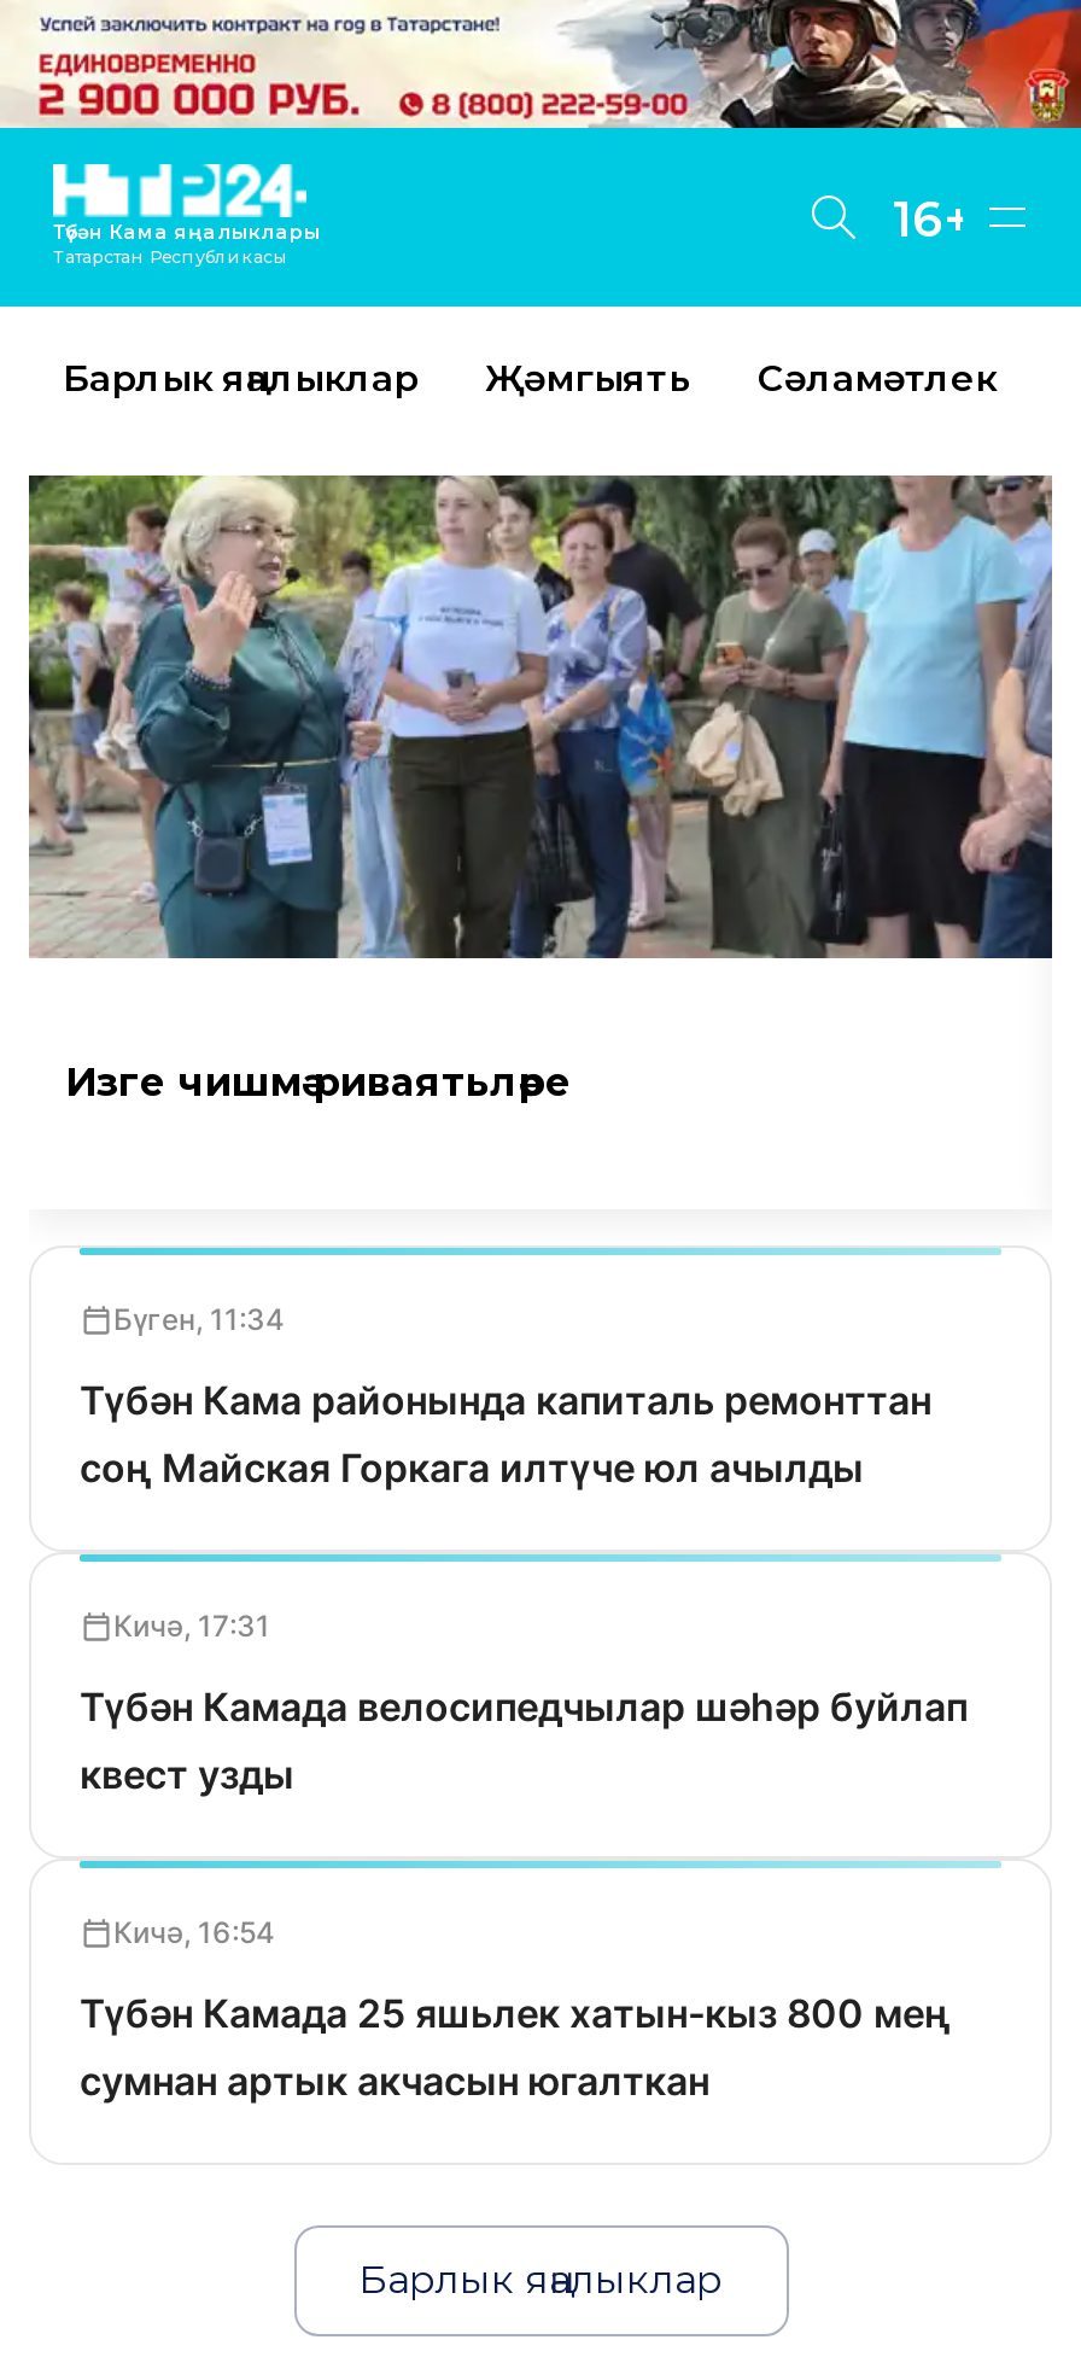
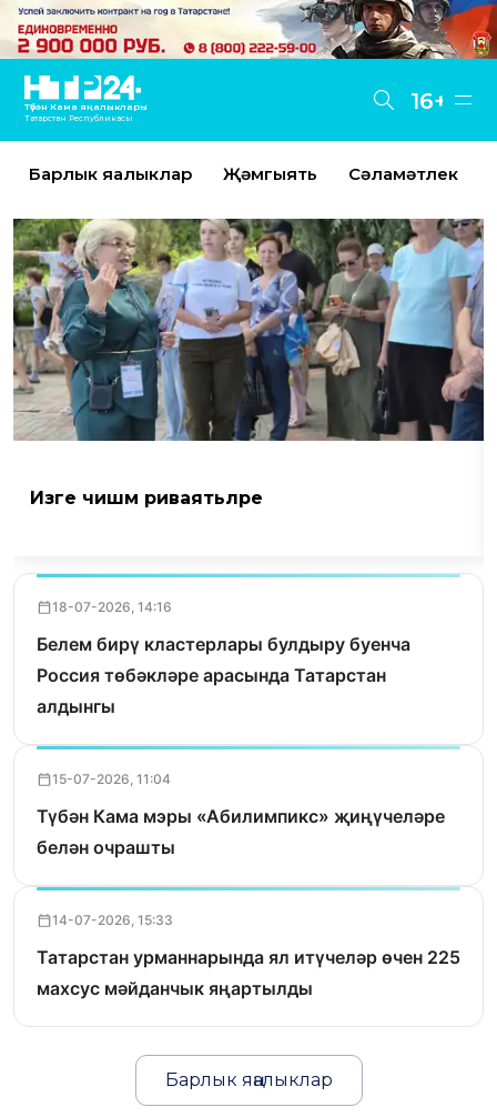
- Бүген, 11:34
+ 18-07-2026, 14:16

- Түбән Кама районында капиталь ремонттан
- соң Майская Горкага илтүче юл ачылды
+ Белем бирү кластерлары булдыру буенча
+ Россия төбәкләре арасында Татарстан
+ алдынгы

- Кичә, 17:31
+ 15-07-2026, 11:04

- Түбән Камада велосипедчылар шәһәр буйлап
- квест узды
+ Түбән Кама мэры «Абилимпикс» җиңүчеләре
+ белән очрашты

- Кичә, 16:54
+ 14-07-2026, 15:33

- Түбән Камада 25 яшьлек хатын-кыз 800 мең
- сумнан артык акчасын югалткан
+ Татарстан урманнарында ял итүчеләр өчен 225
+ махсус мәйданчык яңартылды
